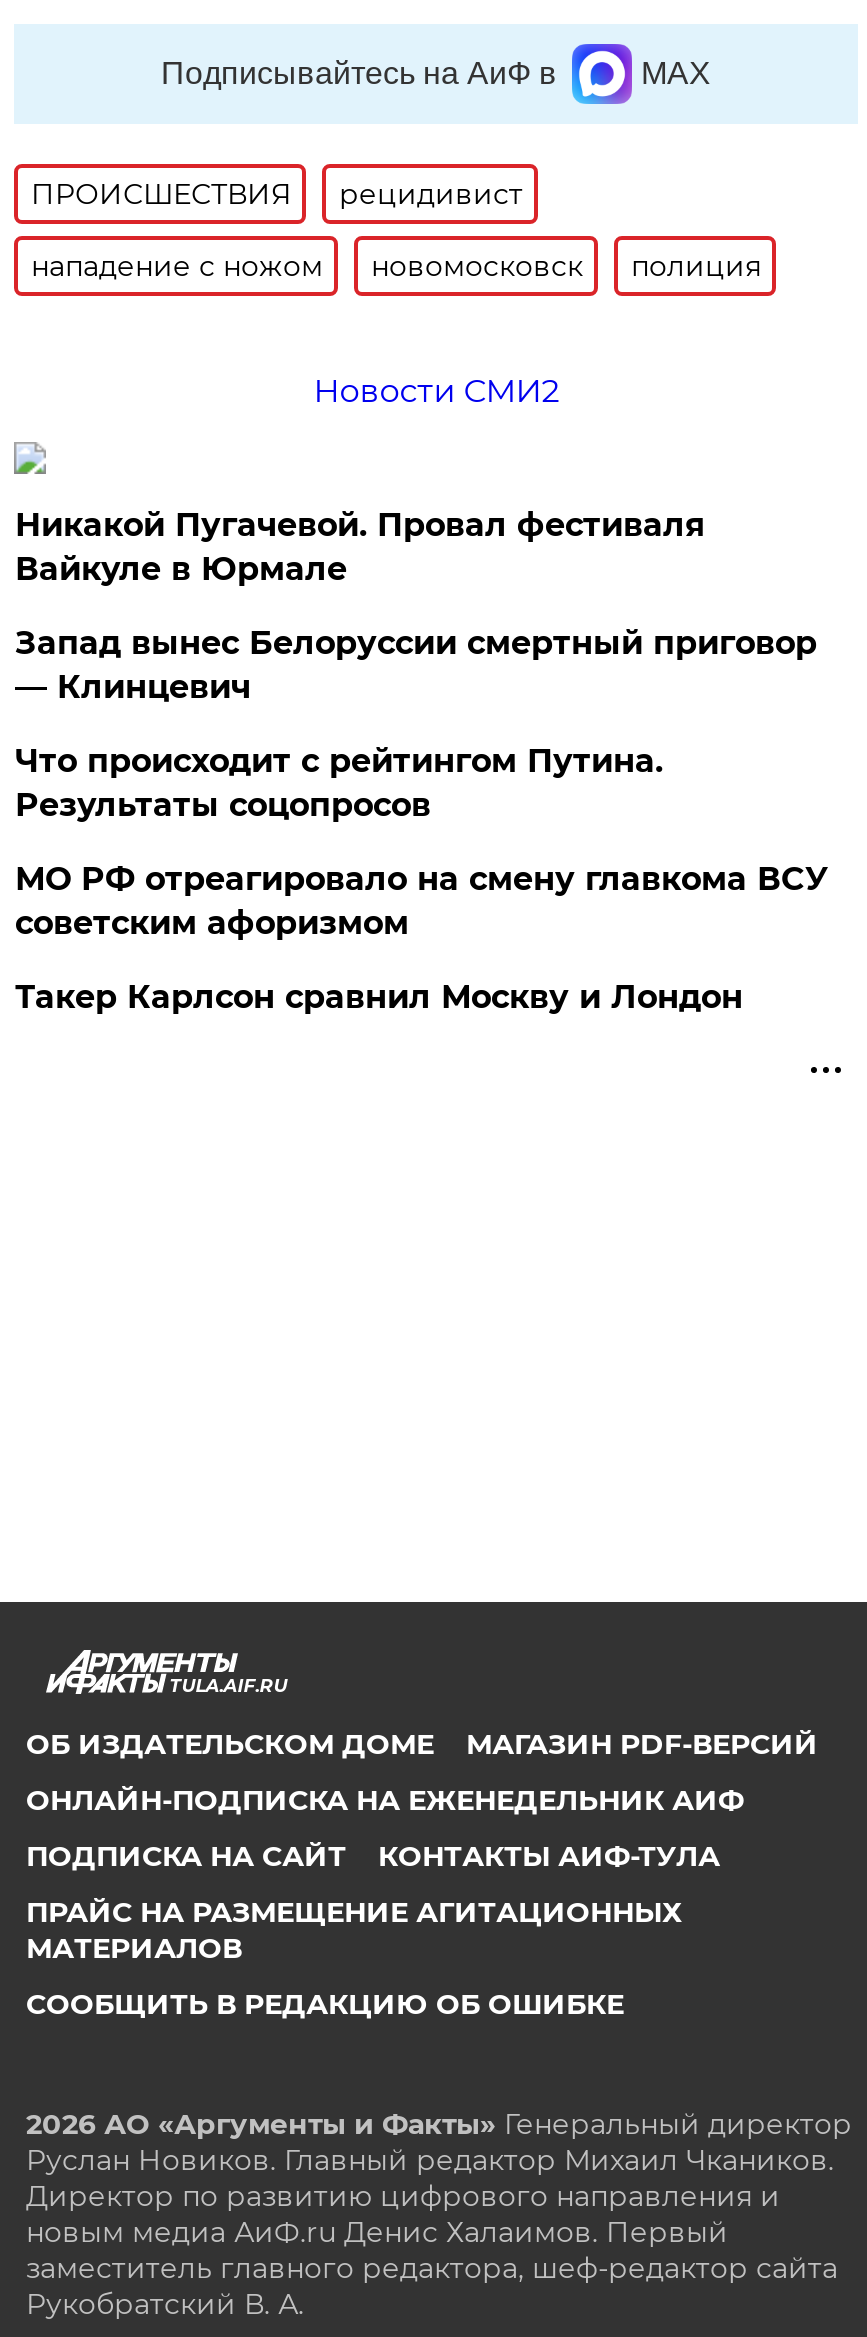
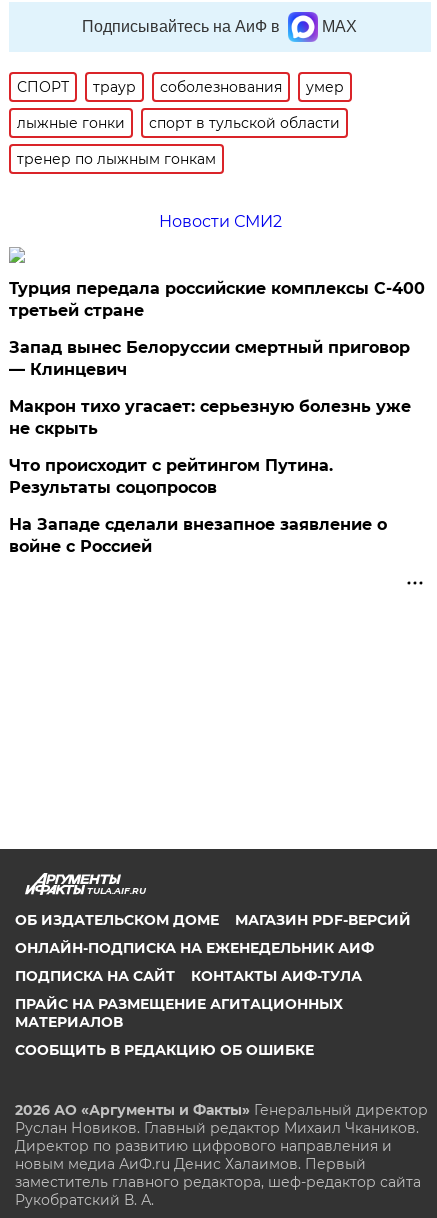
- ПРОИСШЕСТВИЯ
- рецидивист
- нападение с ножом
- новомосковск
- полиция
+ СПОРТ
+ траур
+ соболезнования
+ умер
+ лыжные гонки
+ спорт в тульской области
+ тренер по лыжным гонкам

- Никакой Пугачевой. Провал фестиваля
- Вайкуле в Юрмале
+ Турция передала российские комплексы С-400
+ третьей стране

+ Макрон тихо угасает: серьезную болезнь уже
+ не скрыть

moved down: Что происходит с рейтингом Путина. | Результаты соцопросов

- МО РФ отреагировало на смену главкома ВСУ
- советским афоризмом
- Такер Карлсон сравнил Москву и Лондон
+ На Западе сделали внезапное заявление о
+ войне с Россией
